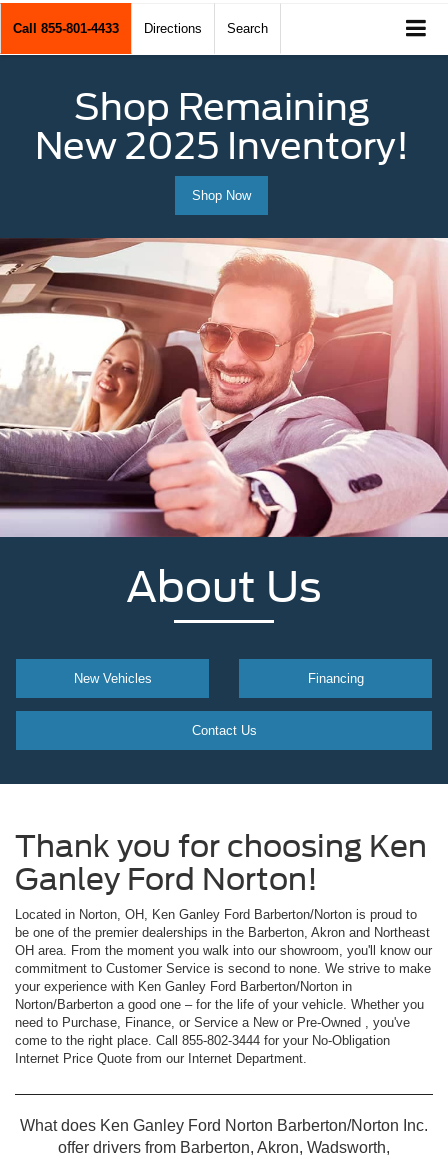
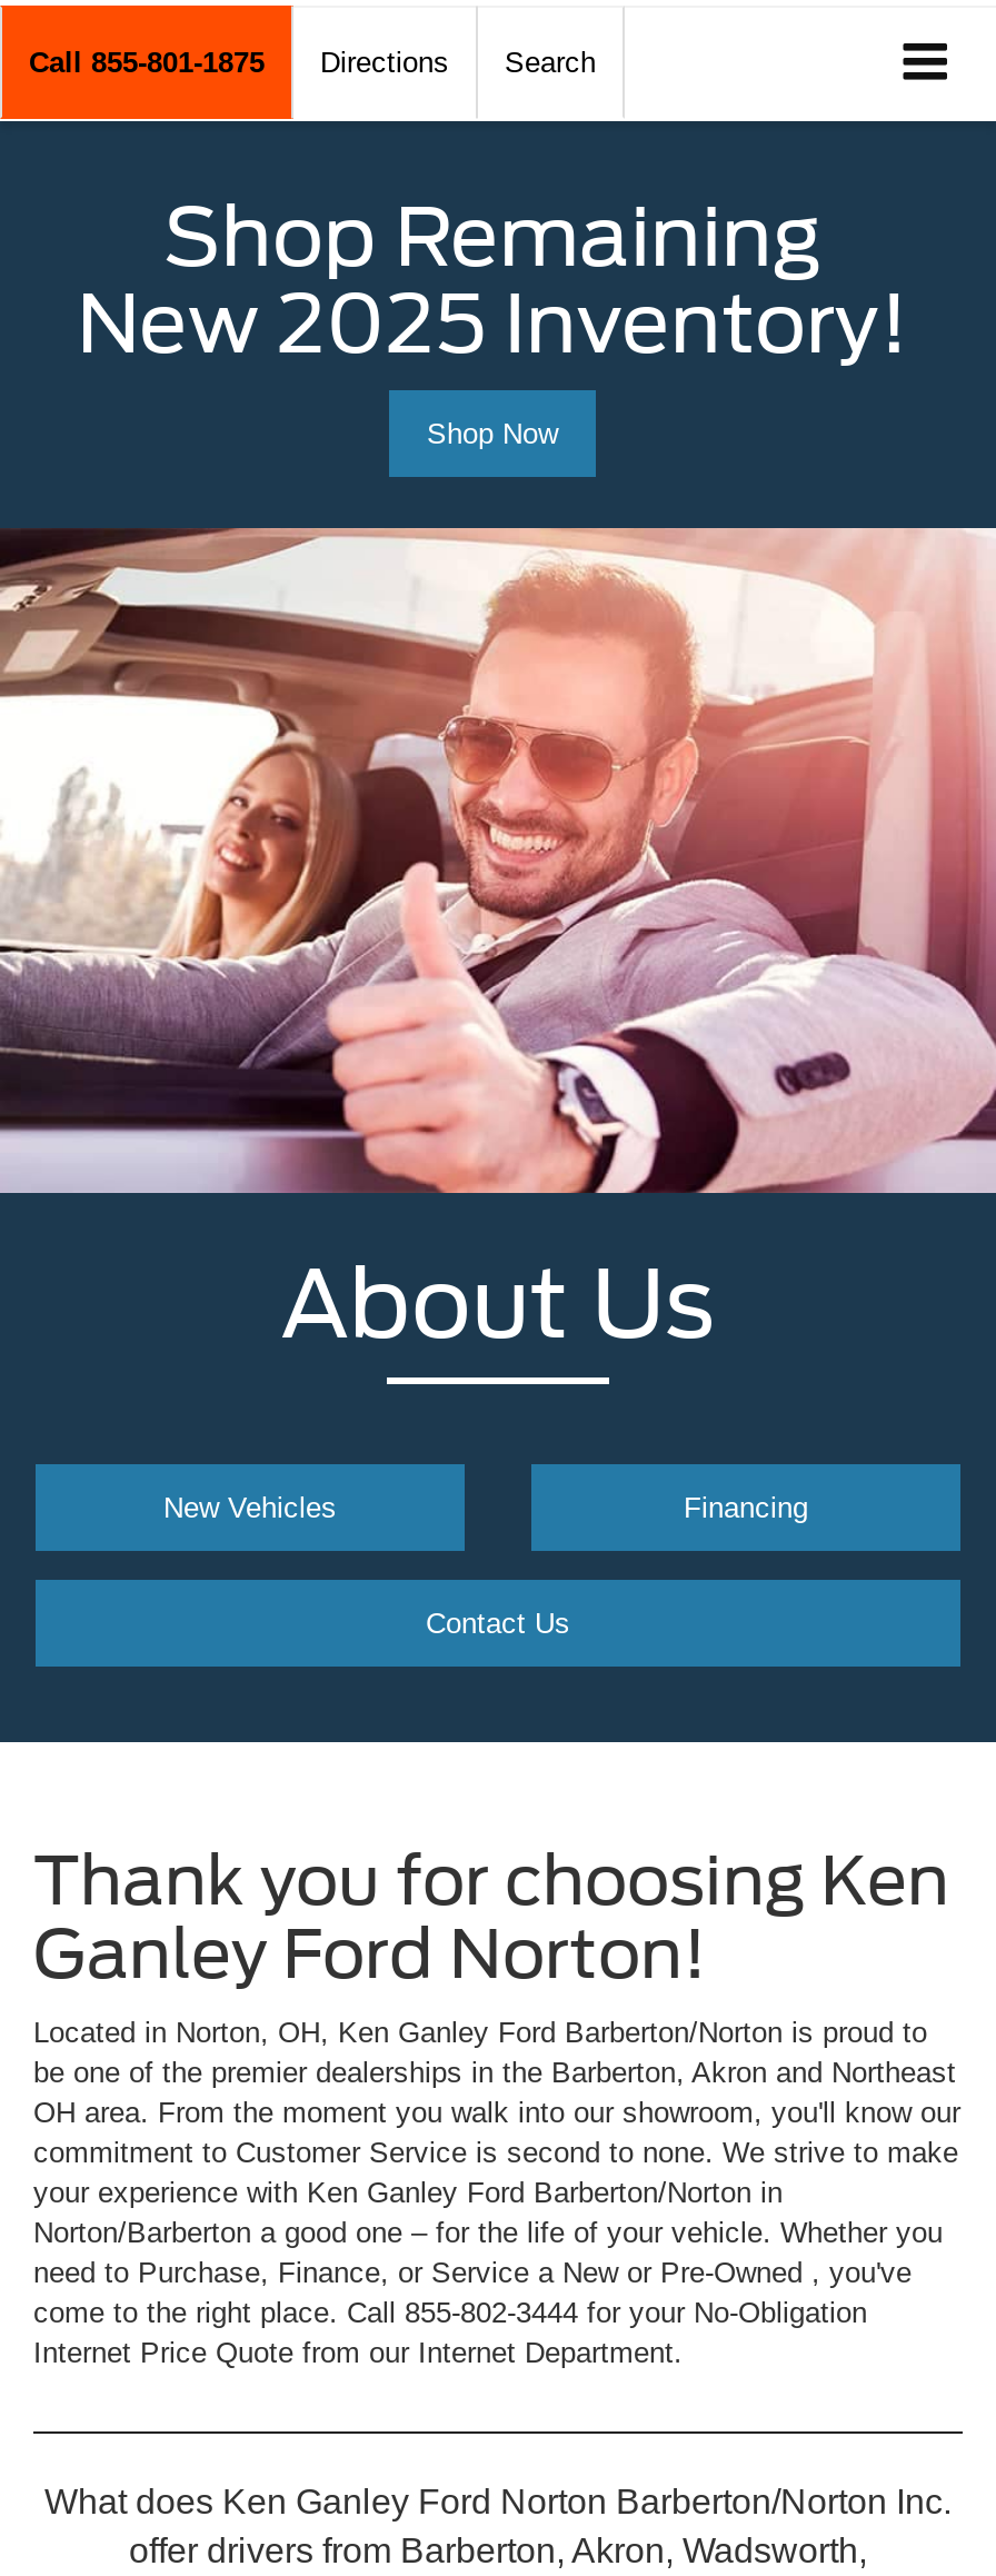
- Call 855-801-4433 Directions Search
+ Call 855-801-1875 Directions Search
